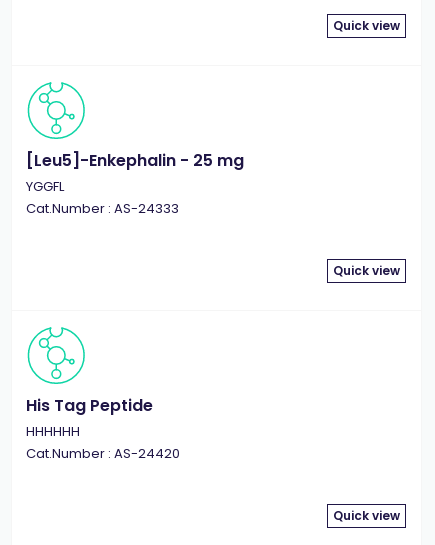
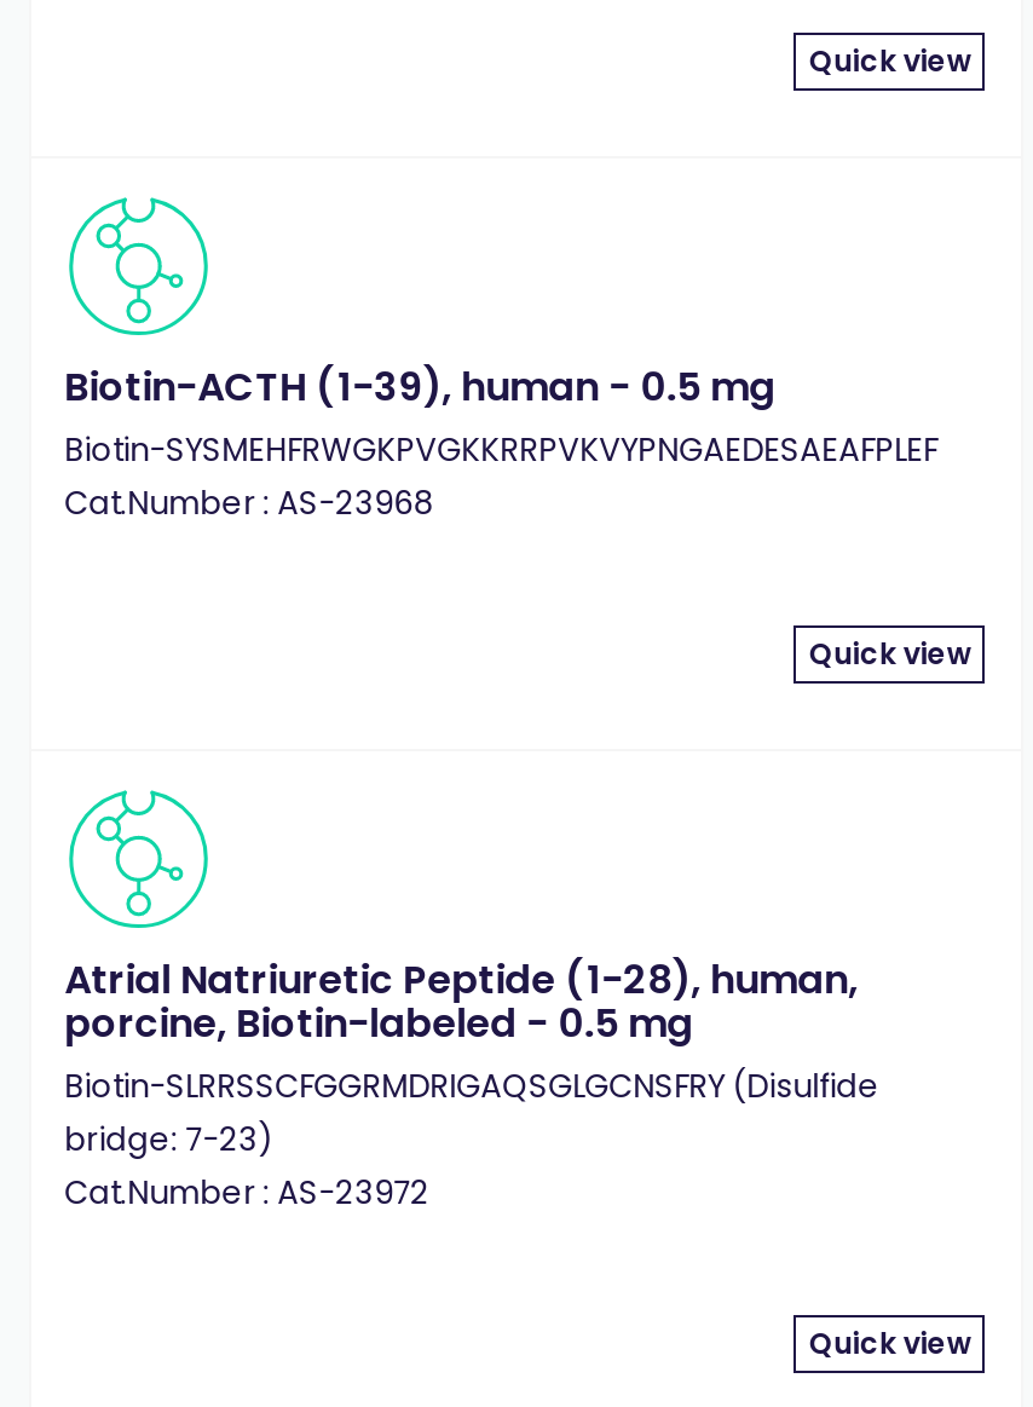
- [Leu5]-Enkephalin - 25 mg
- YGGFL
- Cat.Number : AS-24333
+ Biotin-ACTH (1-39), human - 0.5 mg
+ Biotin-SYSMEHFRWGKPVGKKRRPVKVYPNGAEDESAEAFPLEF
+ Cat.Number : AS-23968

- His Tag Peptide
- HHHHHH
- Cat.Number : AS-24420
+ Atrial Natriuretic Peptide (1-28), human,
+ porcine, Biotin-labeled - 0.5 mg
+ Biotin-SLRRSSCFGGRMDRIGAQSGLGCNSFRY (Disulfide
+ bridge: 7-23)
+ Cat.Number : AS-23972
